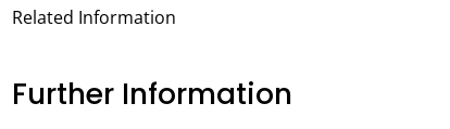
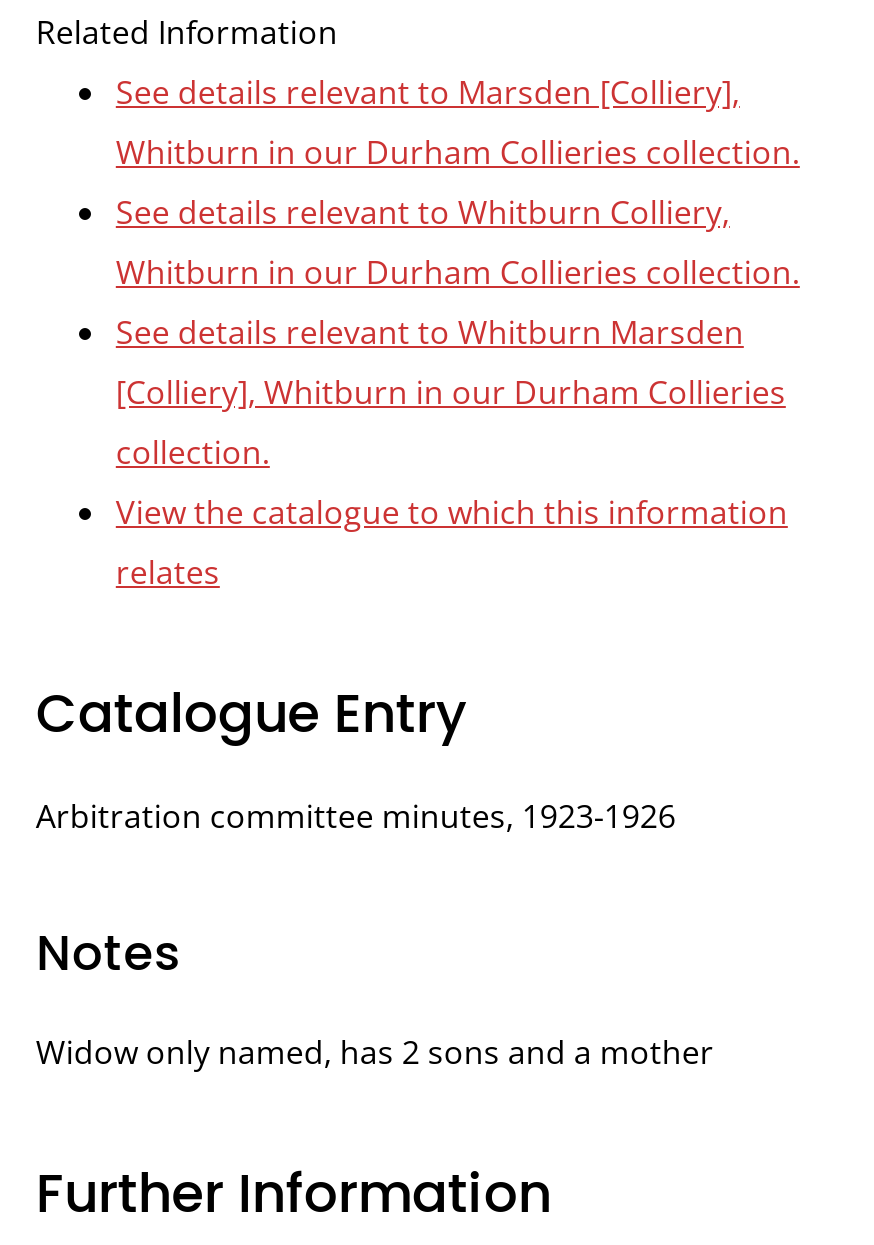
+ See details relevant to Marsden [Colliery],
+ Whitburn in our Durham Collieries collection.
+ See details relevant to Whitburn Colliery,
+ Whitburn in our Durham Collieries collection.
+ See details relevant to Whitburn Marsden
+ [Colliery], Whitburn in our Durham Collieries
+ collection.
+ View the catalogue to which this information
+ relates
+ Catalogue Entry
+ Arbitration committee minutes, 1923-1926
+ Notes
+ Widow only named, has 2 sons and a mother
